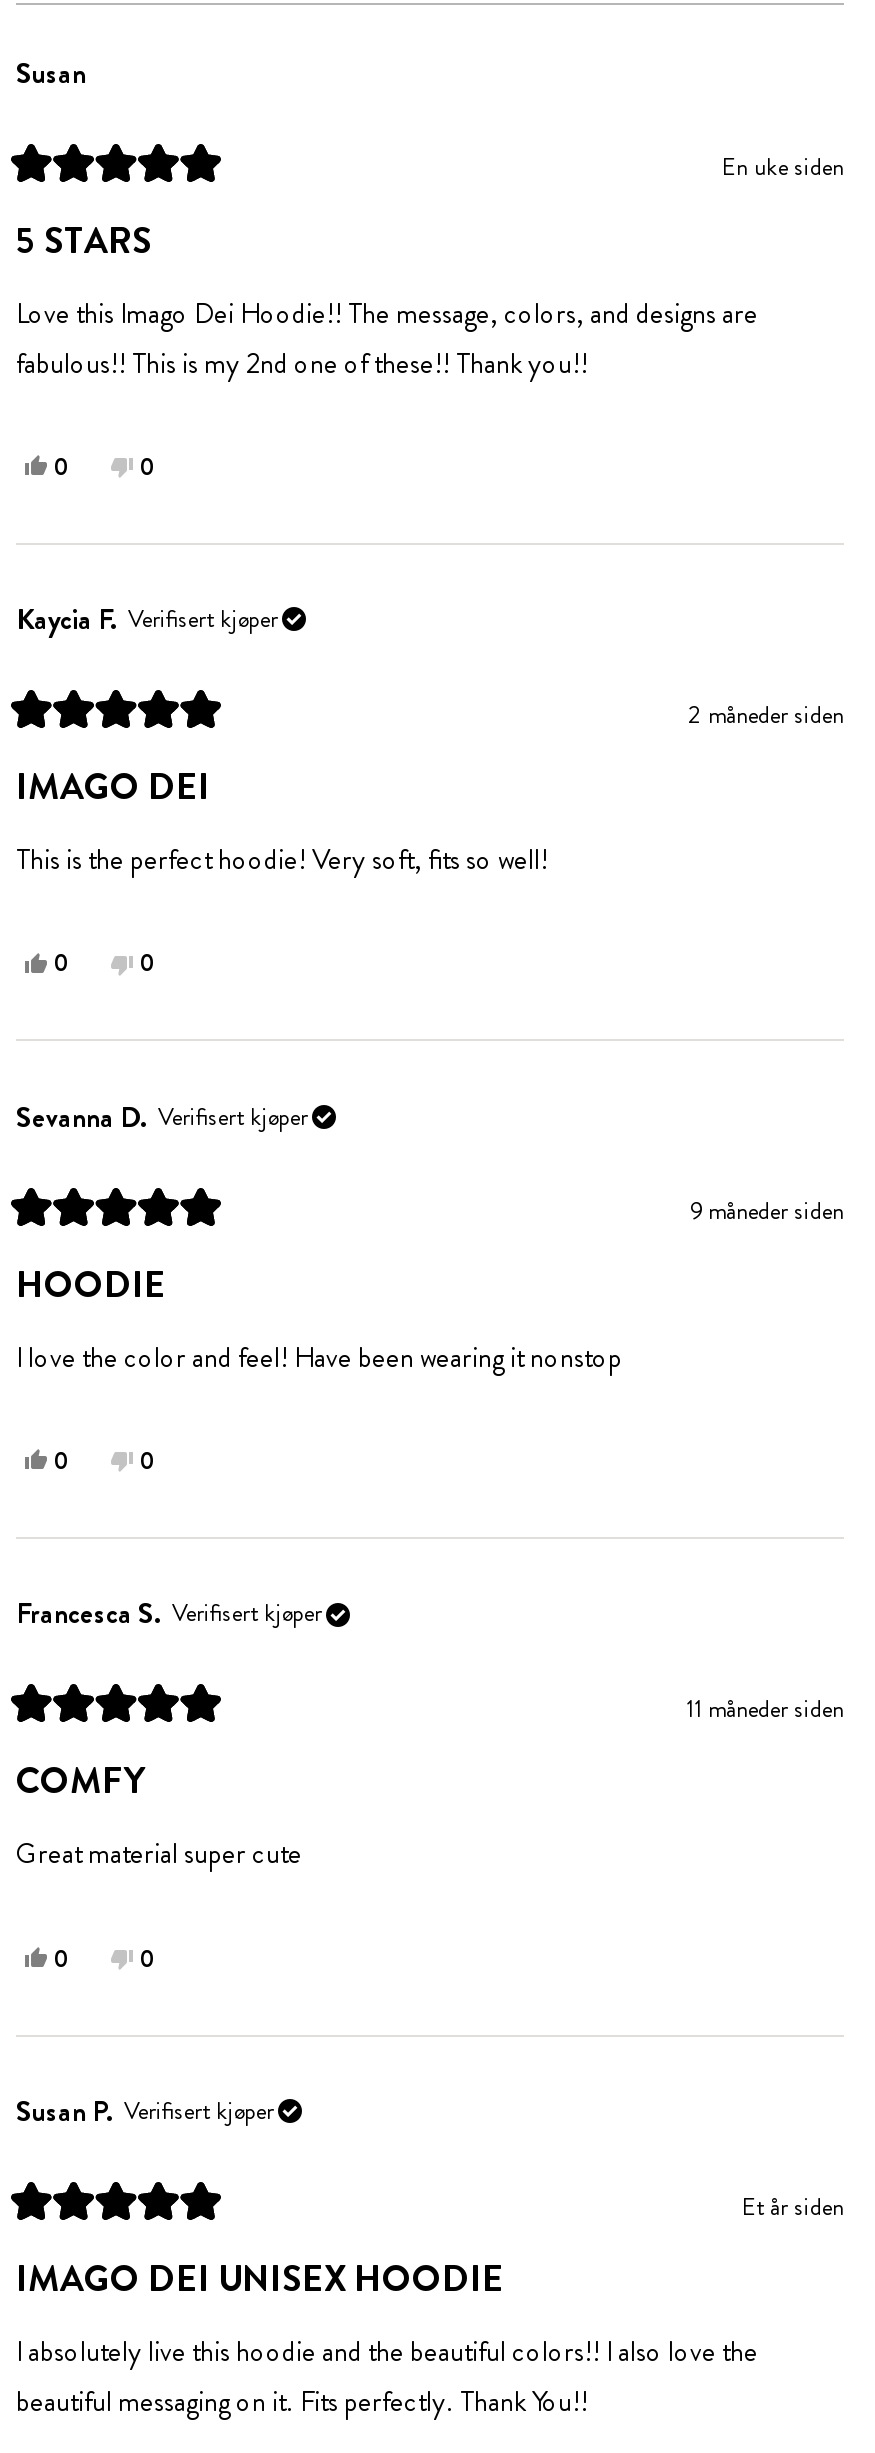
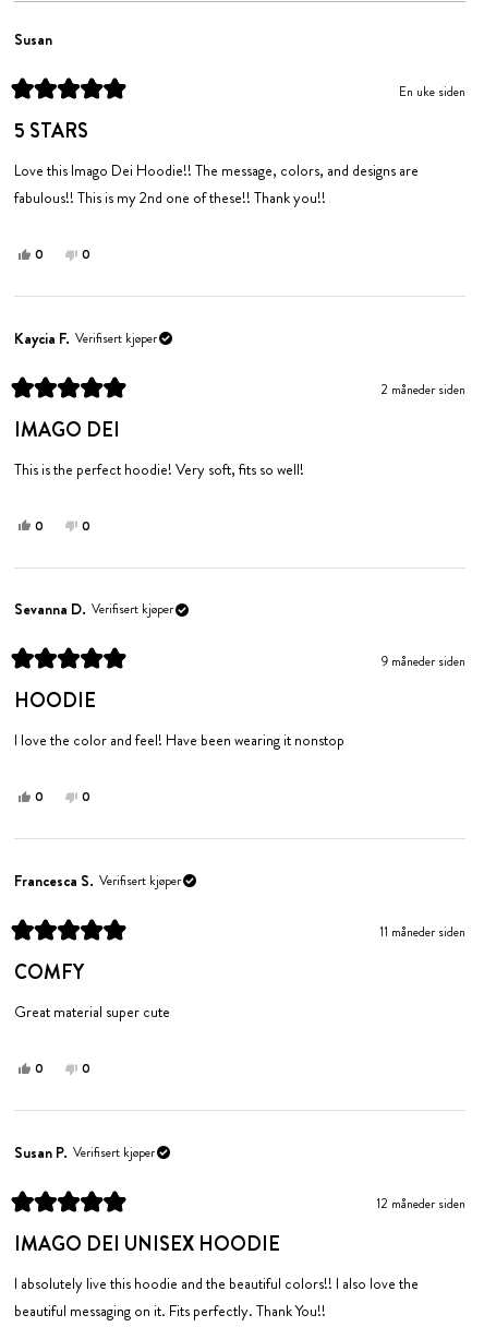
- Et år siden
+ 12 måneder siden
